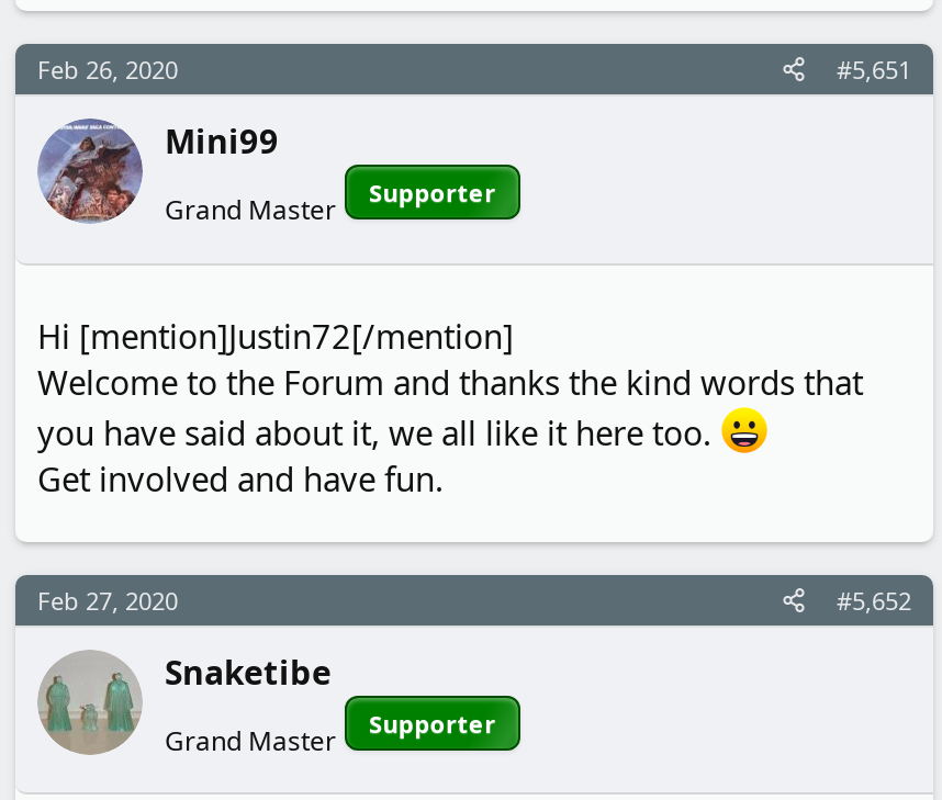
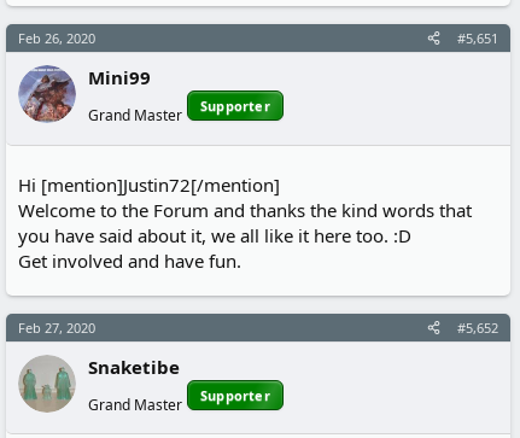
- you have said about it, we all like it here too.
+ you have said about it, we all like it here too. :D
